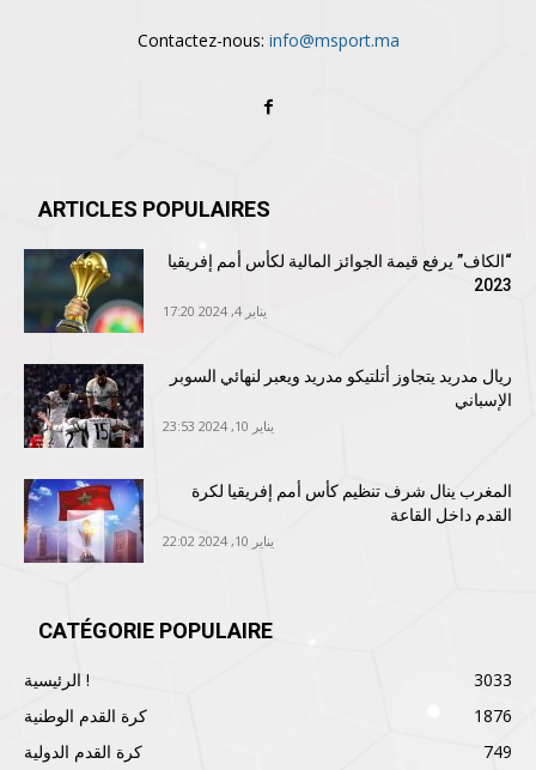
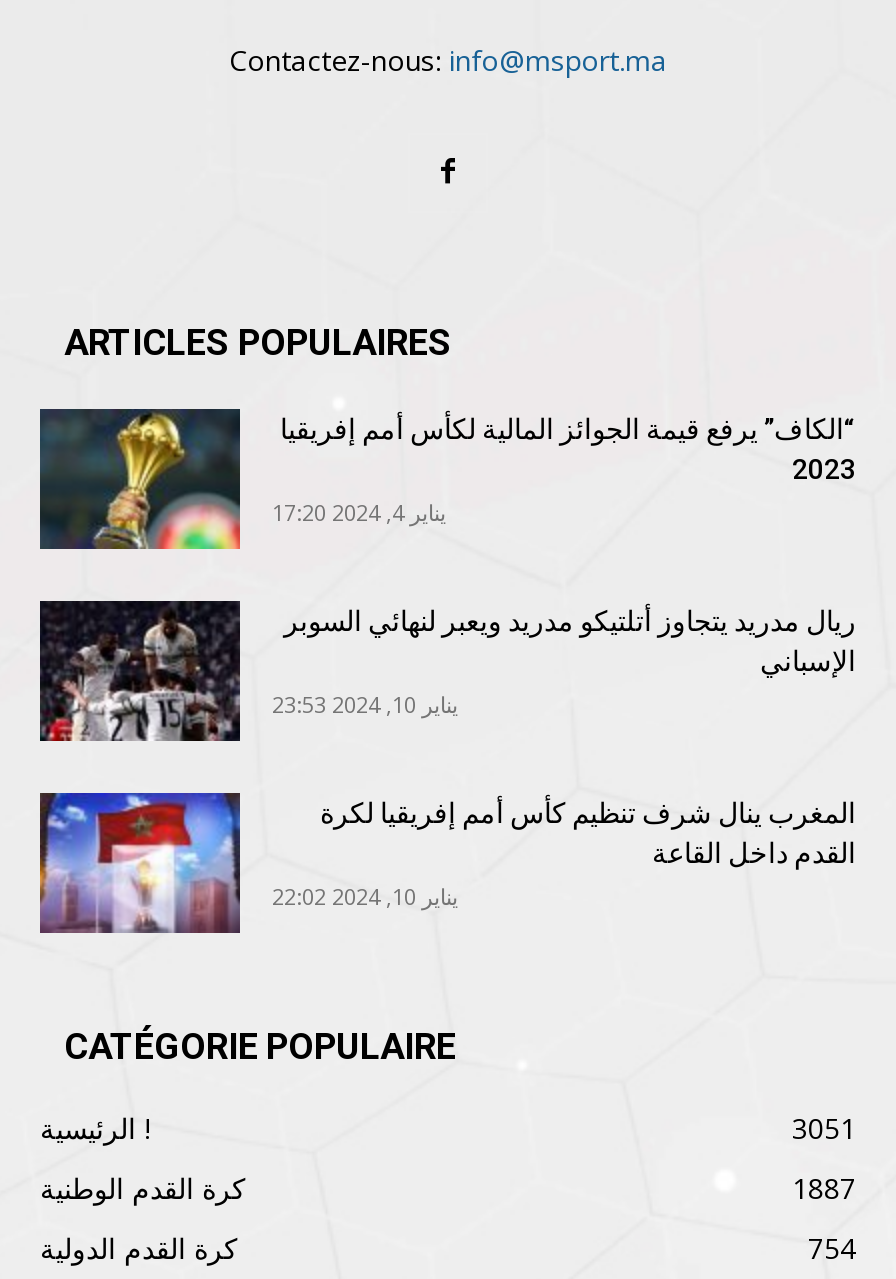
- 3033
+ 3051

- 1876
+ 1887

- 749
+ 754
